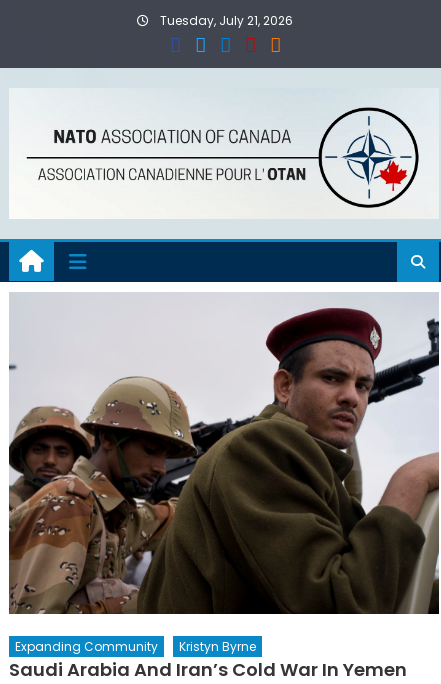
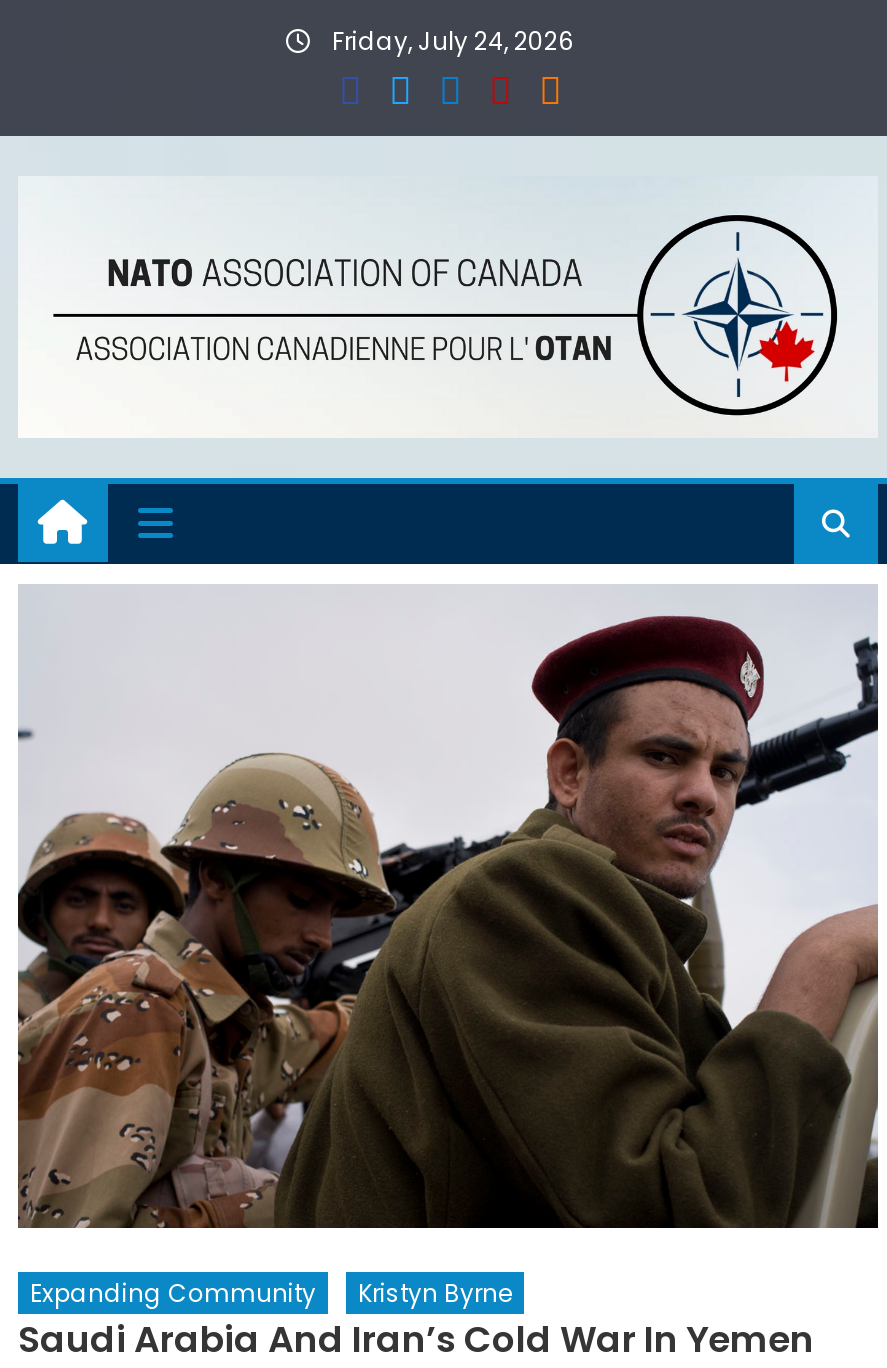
- Tuesday, July 21, 2026
+ Friday, July 24, 2026
